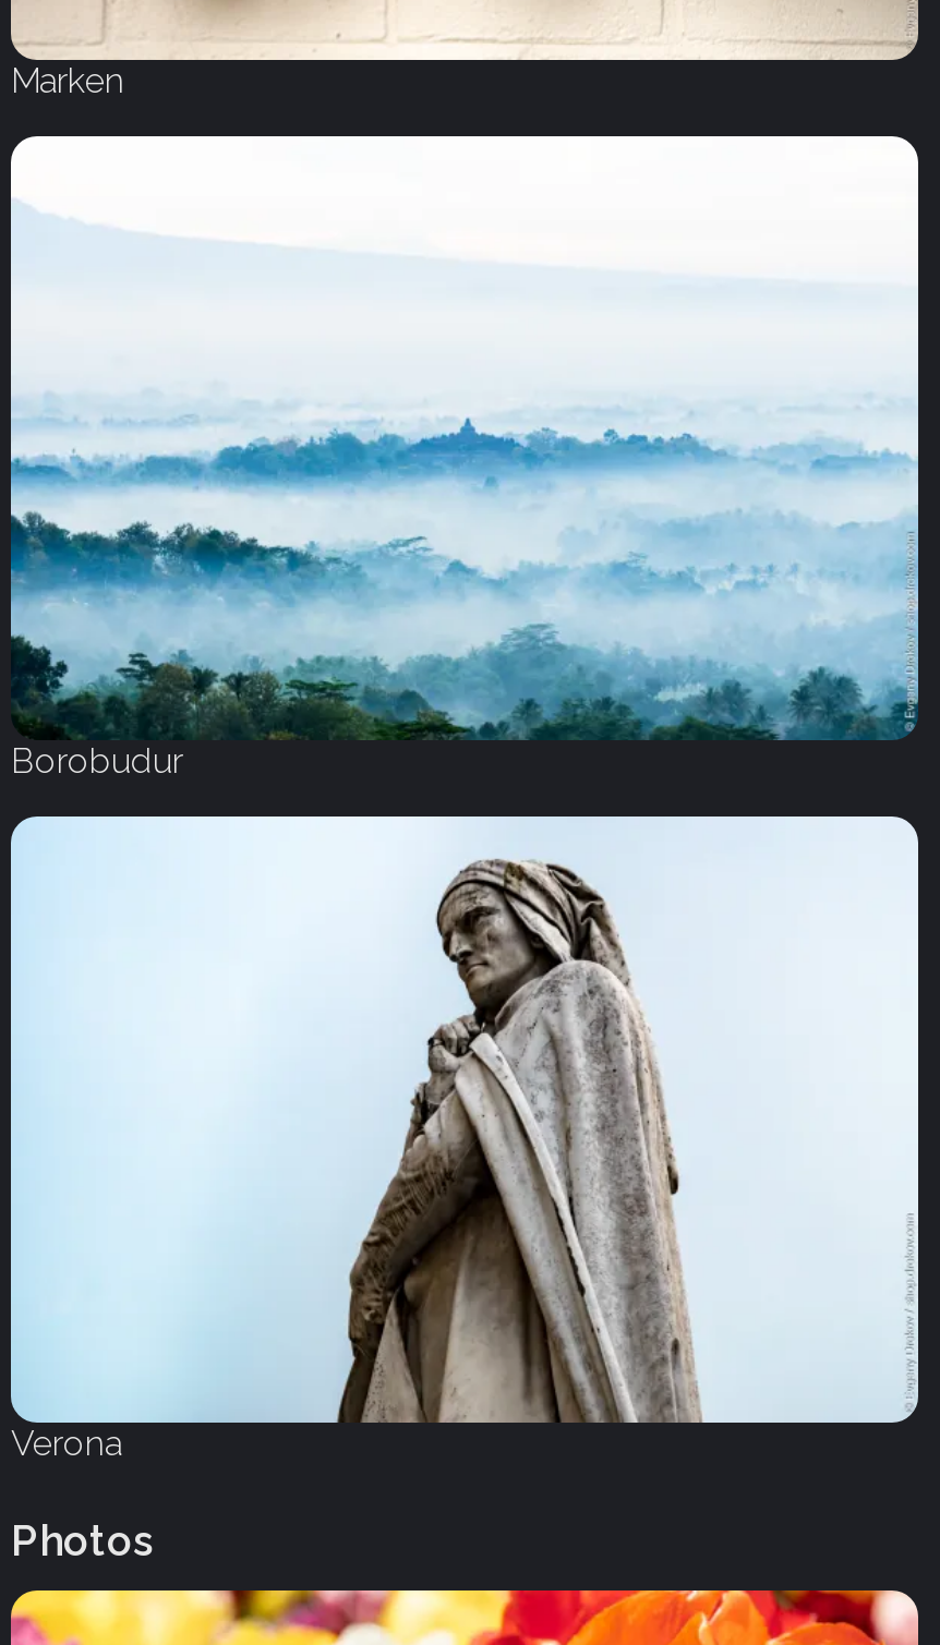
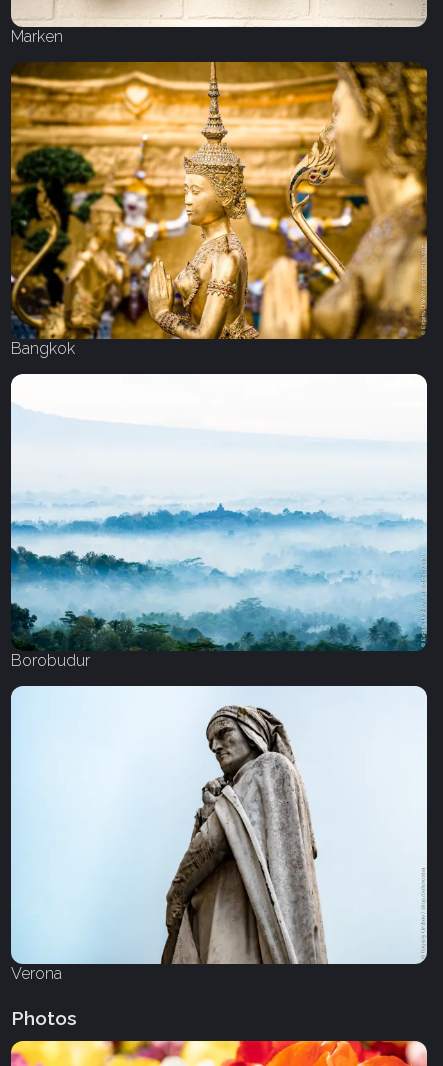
+ [image]
+ Bangkok
